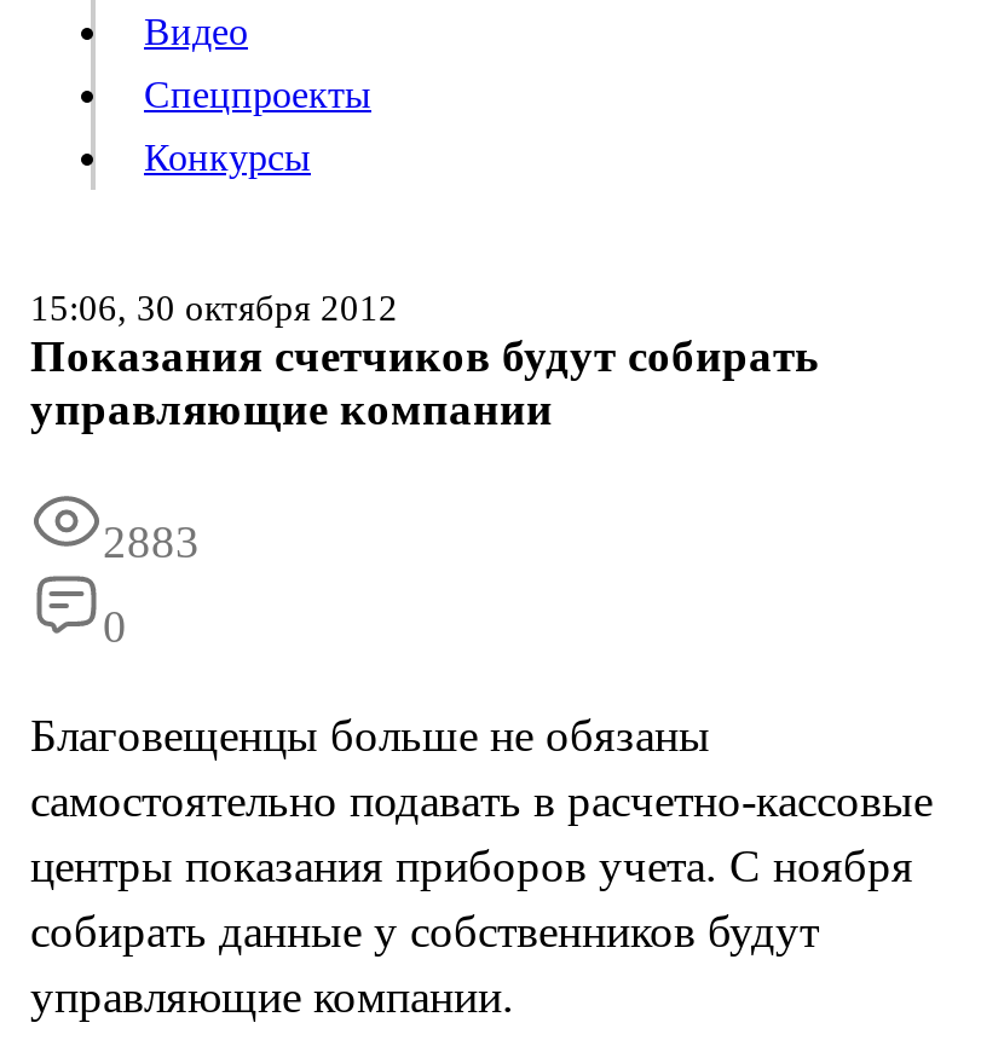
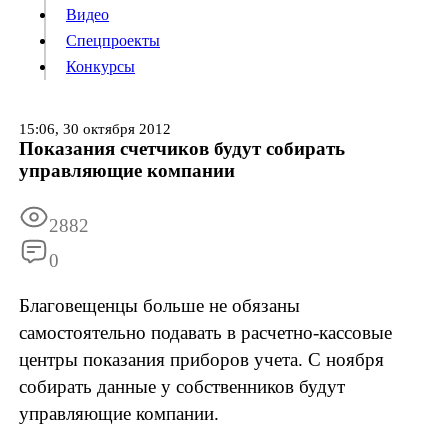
- 2883
+ 2882
